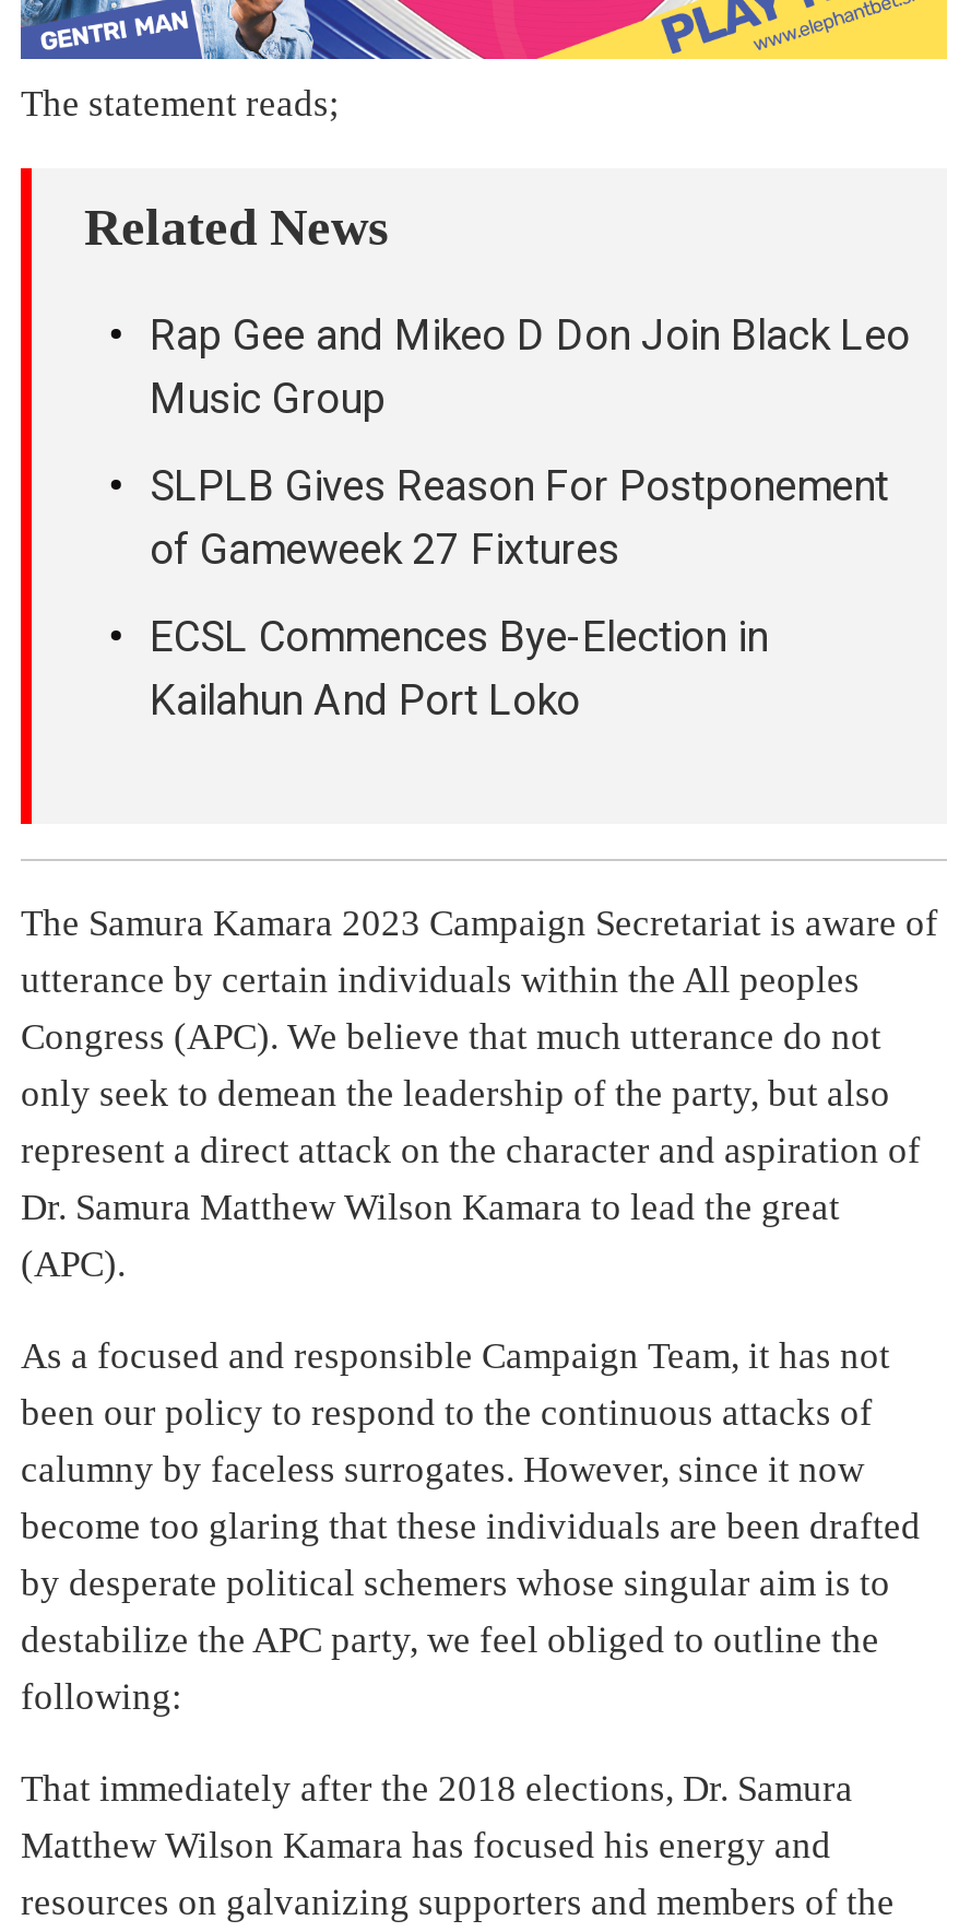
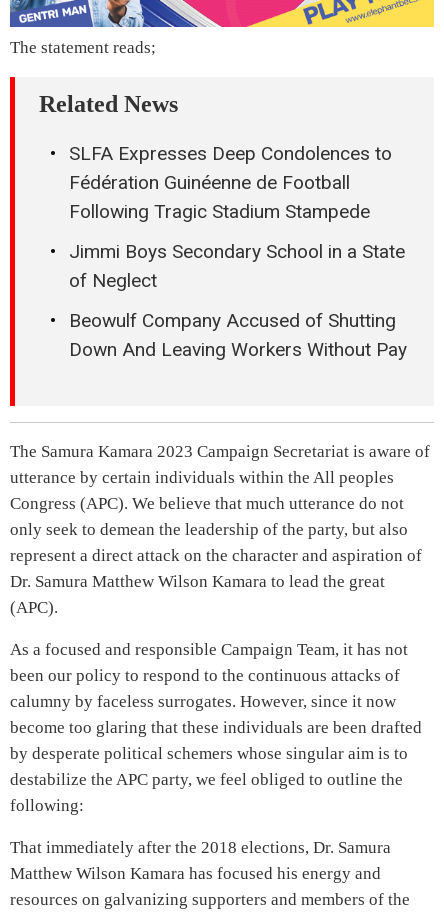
- Rap Gee and Mikeo D Don Join Black Leo
- Music Group
+ SLFA Expresses Deep Condolences to
+ Fédération Guinéenne de Football
+ Following Tragic Stadium Stampede

- SLPLB Gives Reason For Postponement
- of Gameweek 27 Fixtures
+ Jimmi Boys Secondary School in a State
+ of Neglect

- ECSL Commences Bye-Election in
- Kailahun And Port Loko
+ Beowulf Company Accused of Shutting
+ Down And Leaving Workers Without Pay
